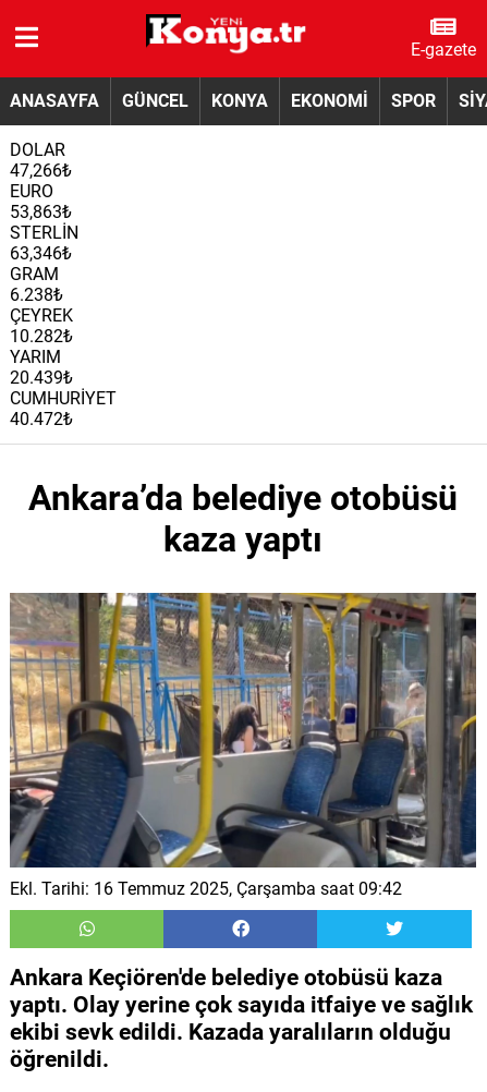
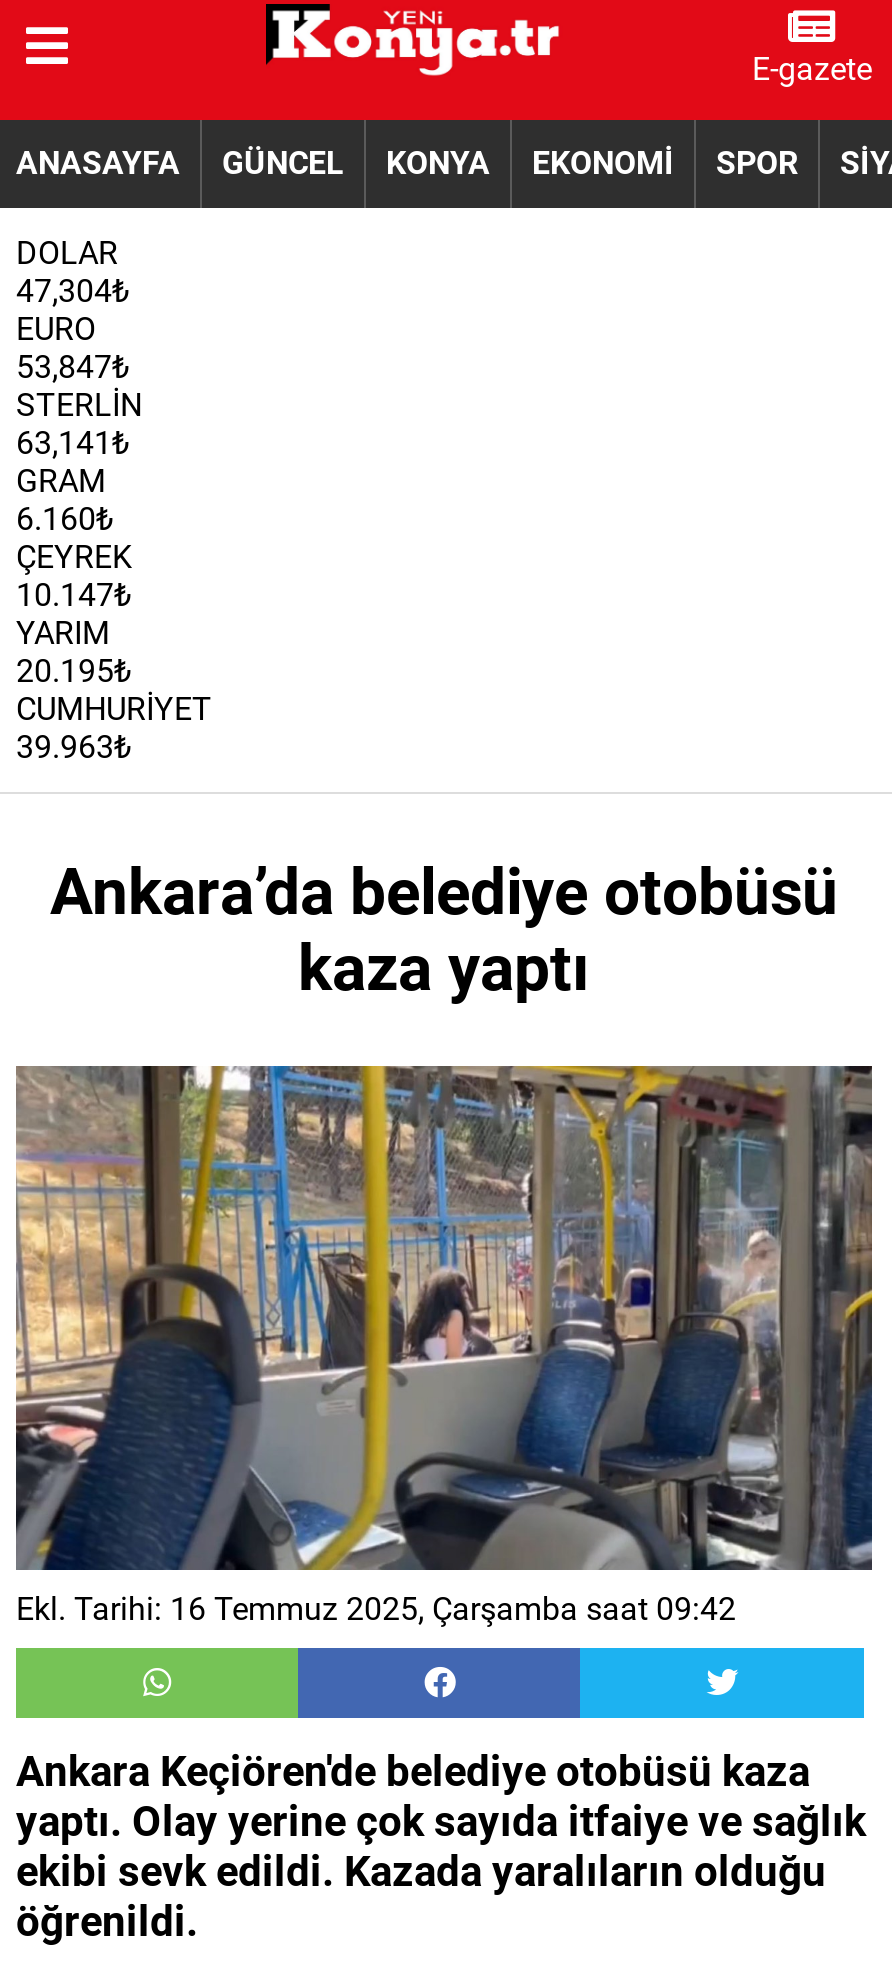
- 47,266₺
+ 47,304₺

- 53,863₺
+ 53,847₺

- 63,346₺
+ 63,141₺

- 6.238₺
+ 6.160₺

- 10.282₺
+ 10.147₺

- 20.439₺
+ 20.195₺

- 40.472₺
+ 39.963₺
